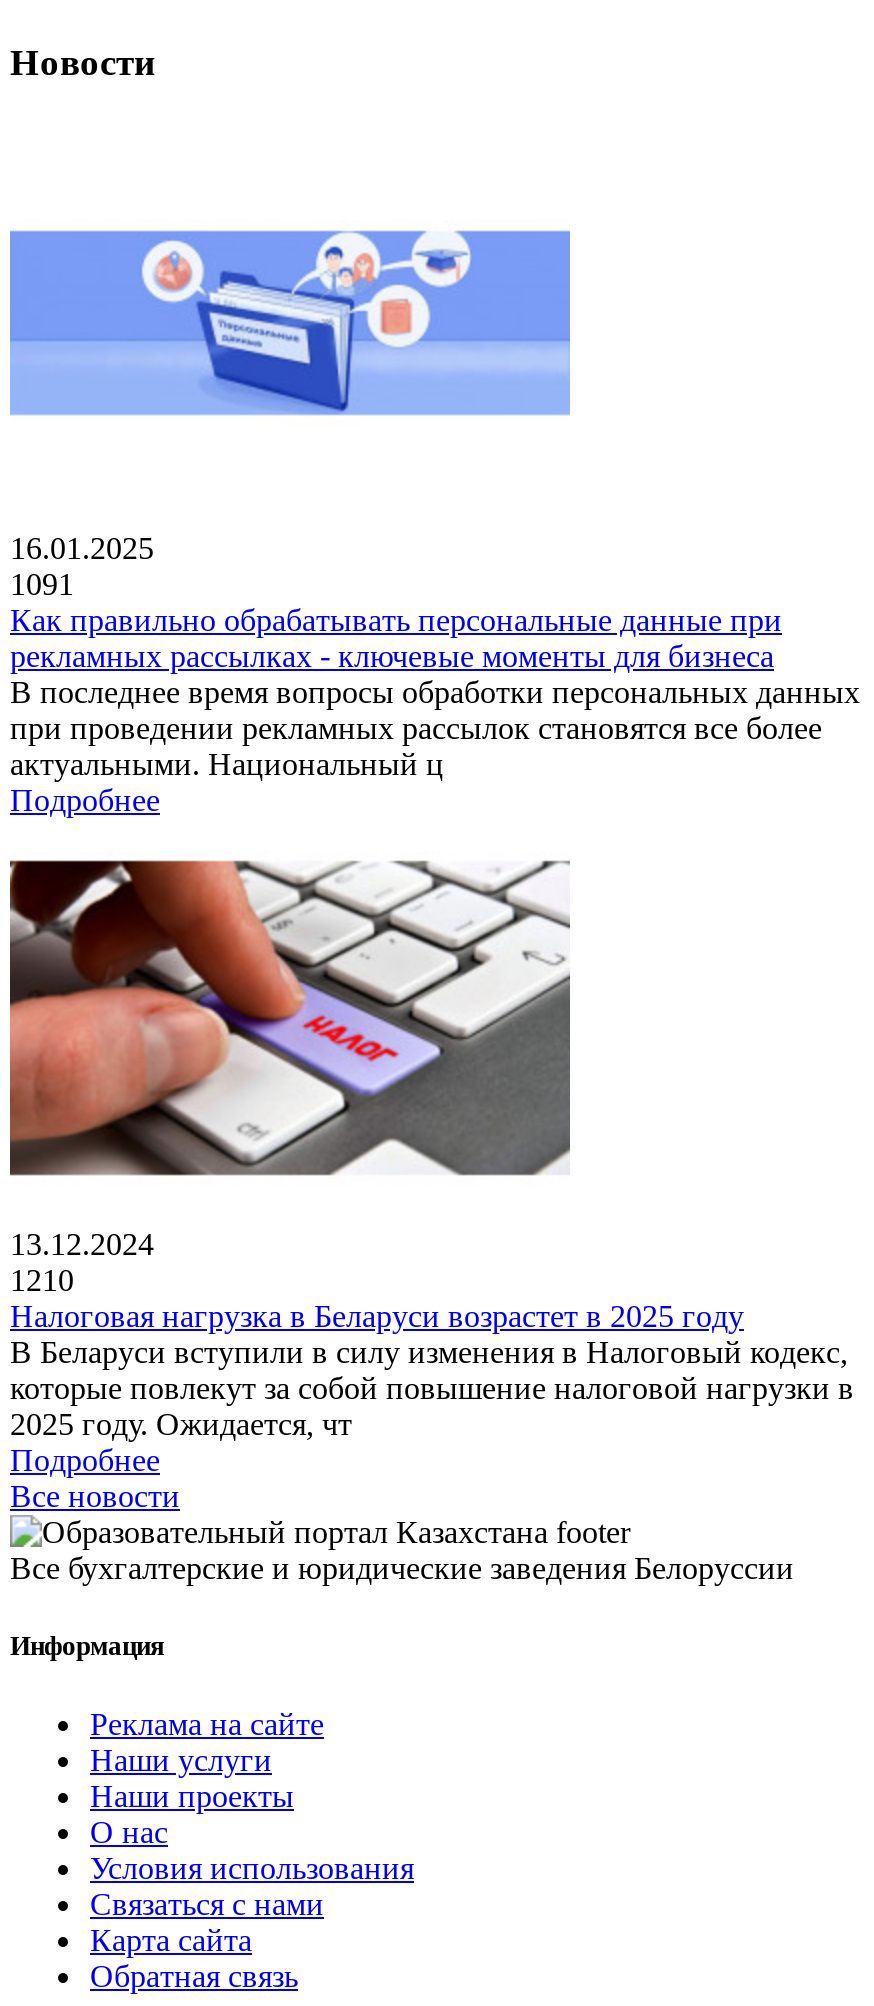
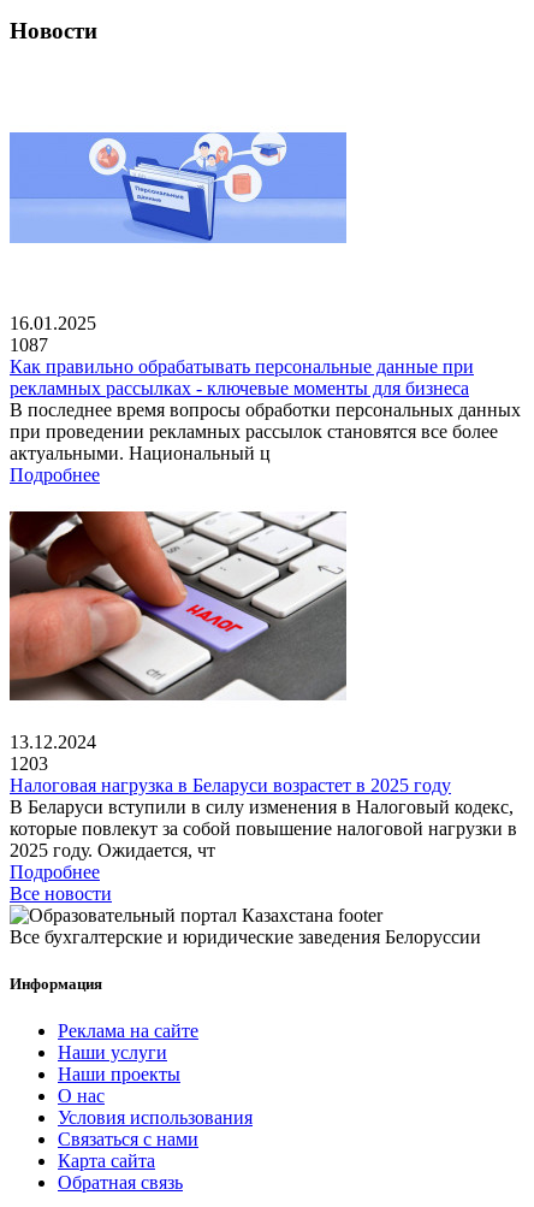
- 1091
+ 1087

- 1210
+ 1203
